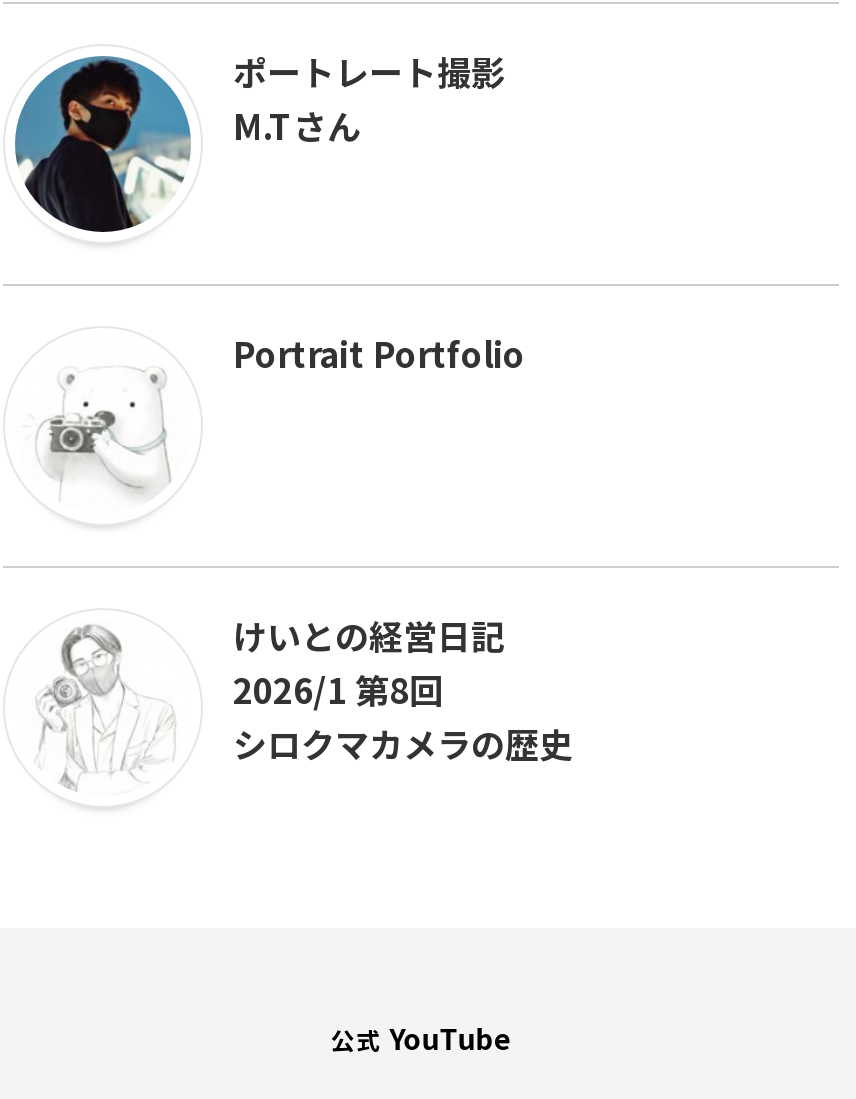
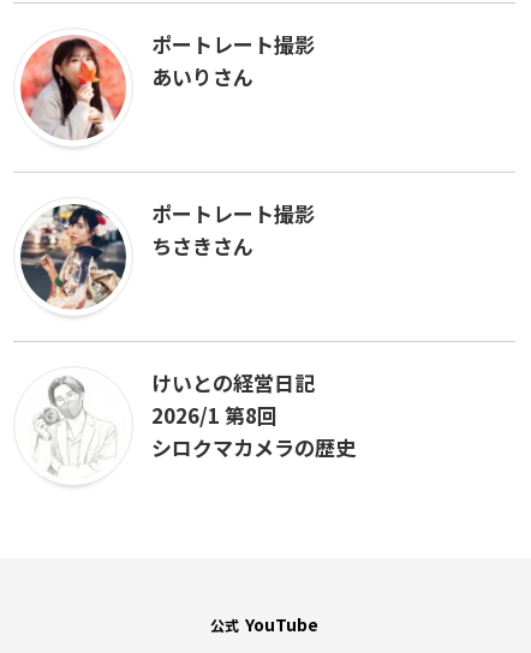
- [image]
- M.Tさん
+ [image]
+ あいりさん

- [image]
- Portrait Portfolio
+ [image]
+ ポートレート撮影
+ ちさきさん
